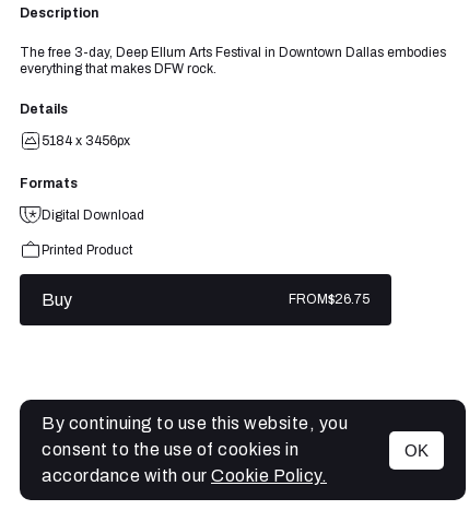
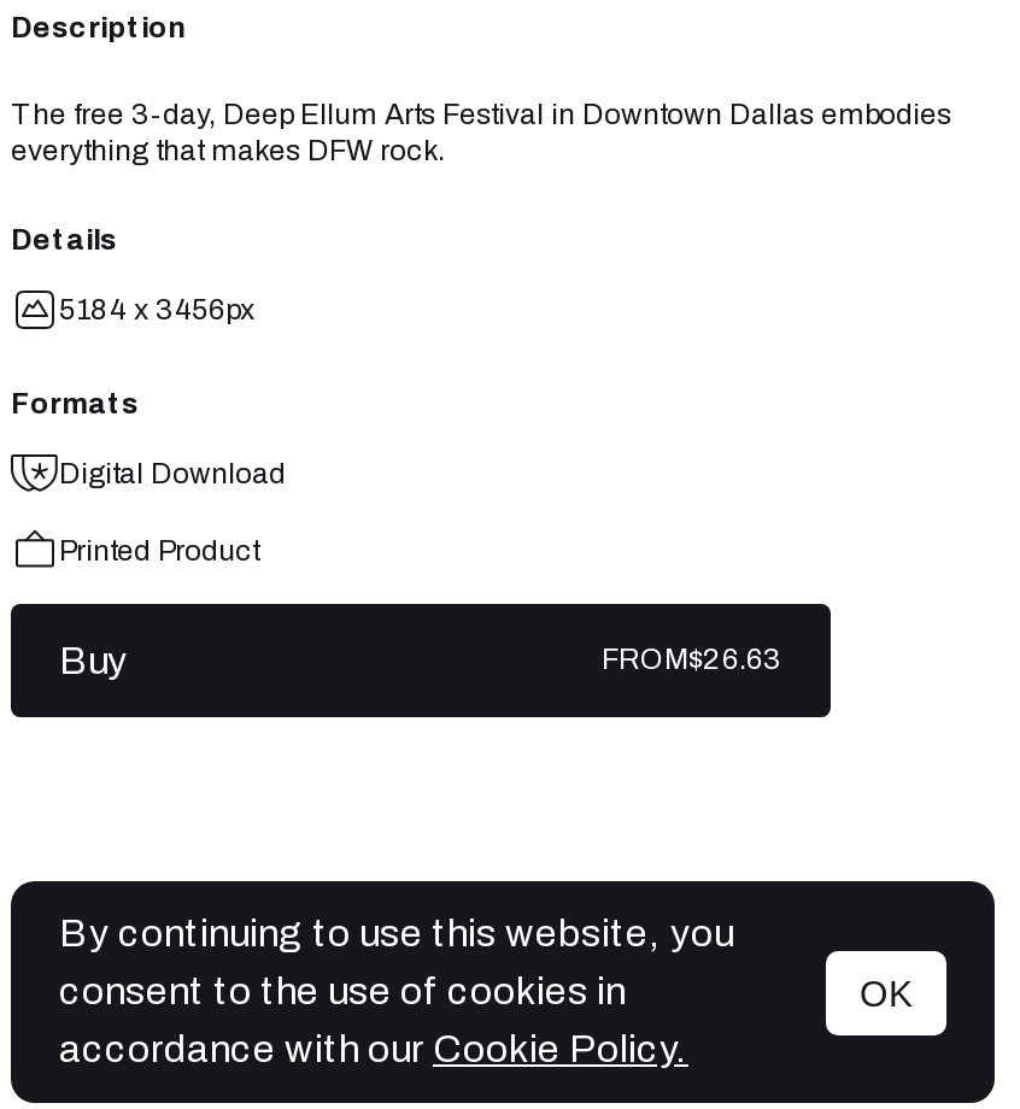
- FROM$26.75
+ FROM$26.63
